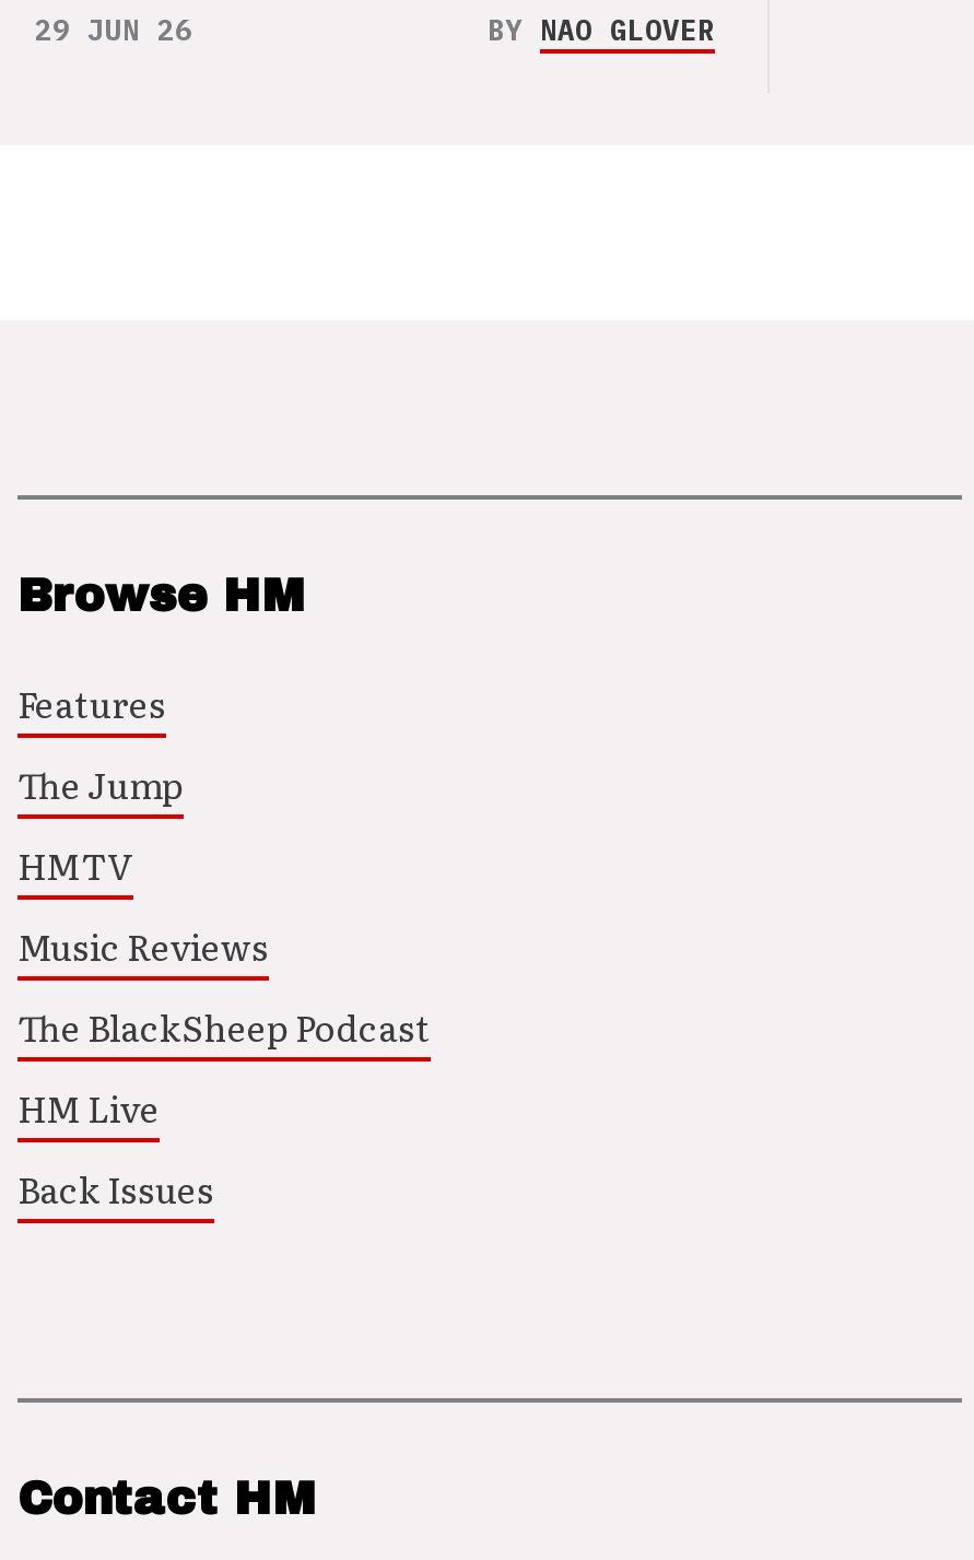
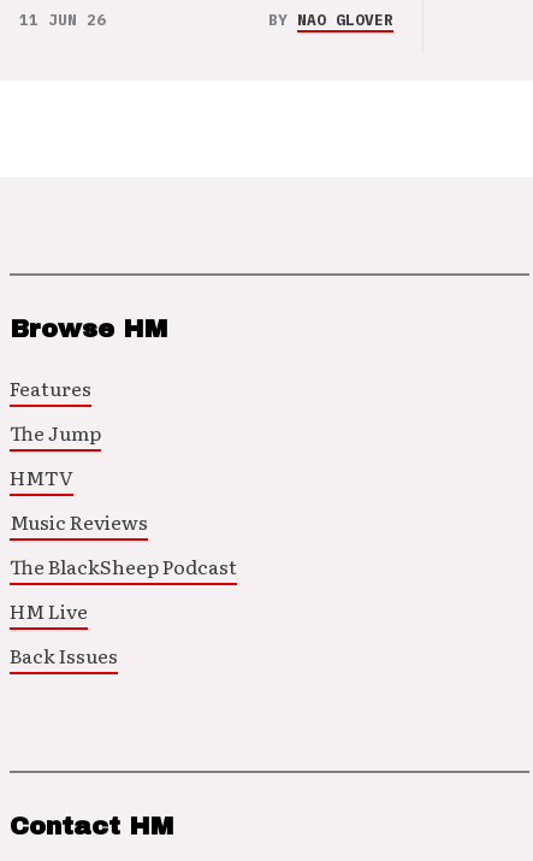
- 29 JUN 26
+ 11 JUN 26
